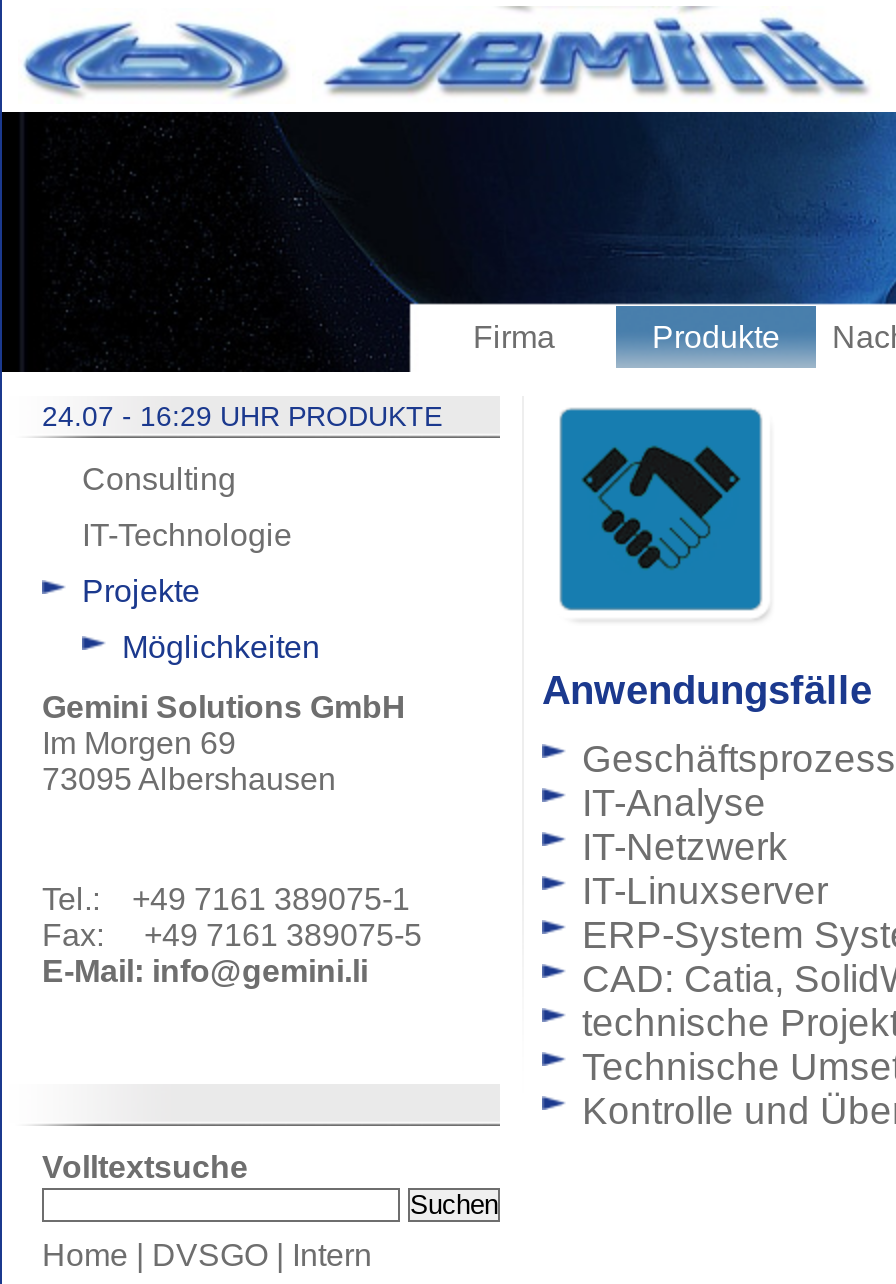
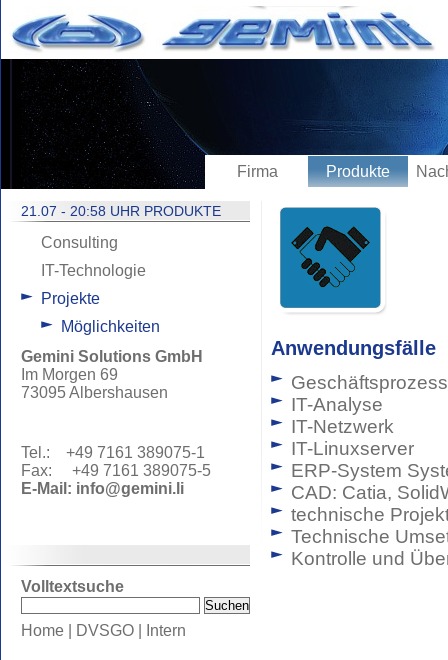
- 24.07 - 16:29 UHR PRODUKTE
+ 21.07 - 20:58 UHR PRODUKTE
